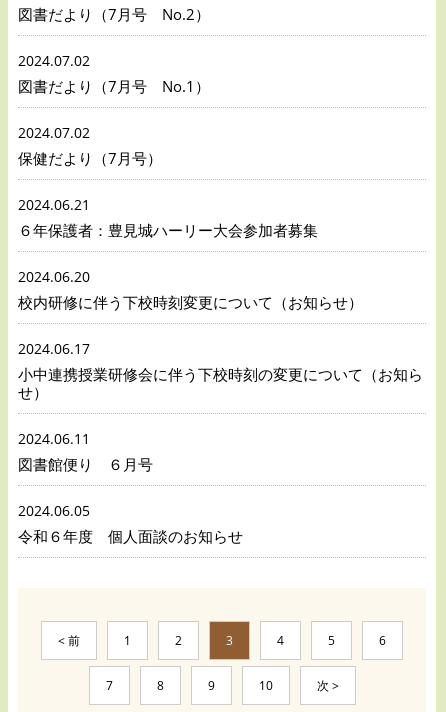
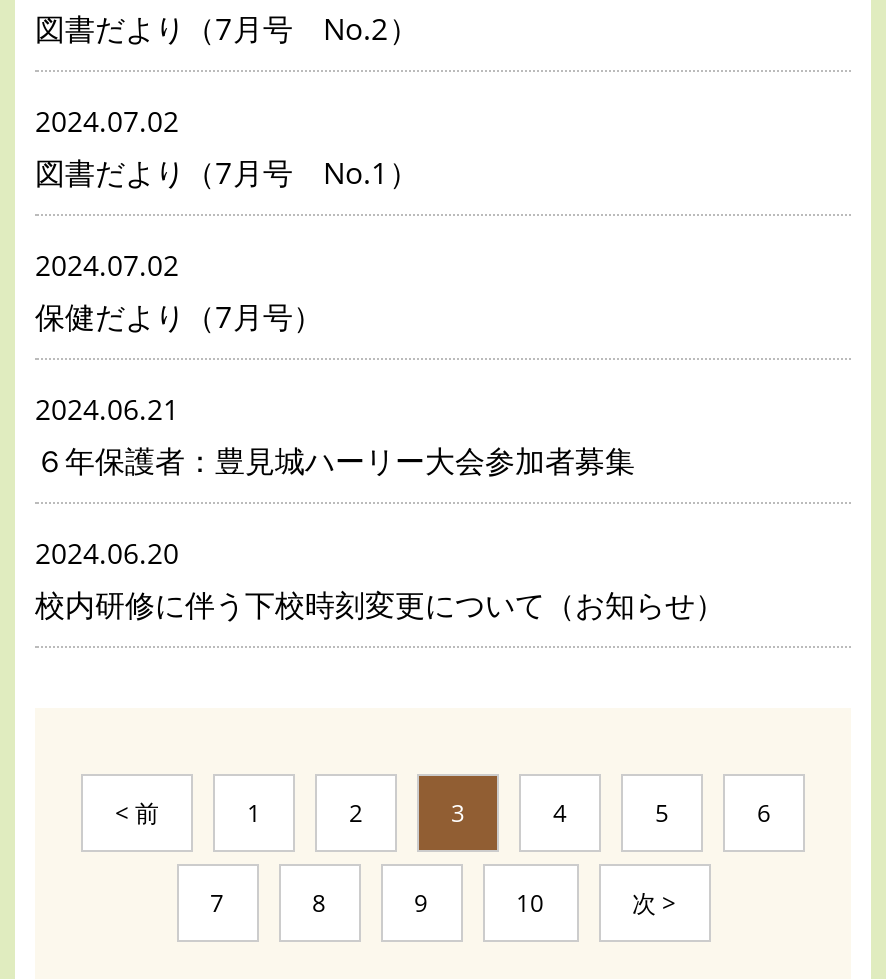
- 2024.06.17
- 小中連携授業研修会に伴う下校時刻の変更について（お知ら
- せ）
- 2024.06.11
- 図書館便り ６月号
- 2024.06.05
- 令和６年度 個人面談のお知らせ
